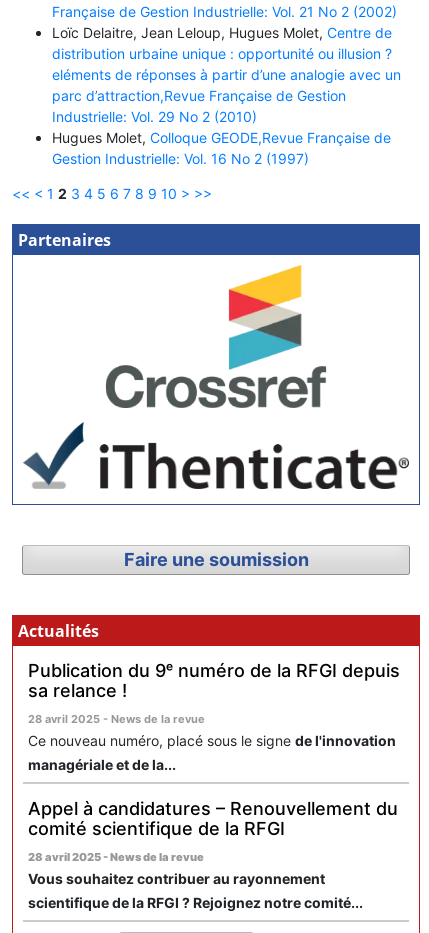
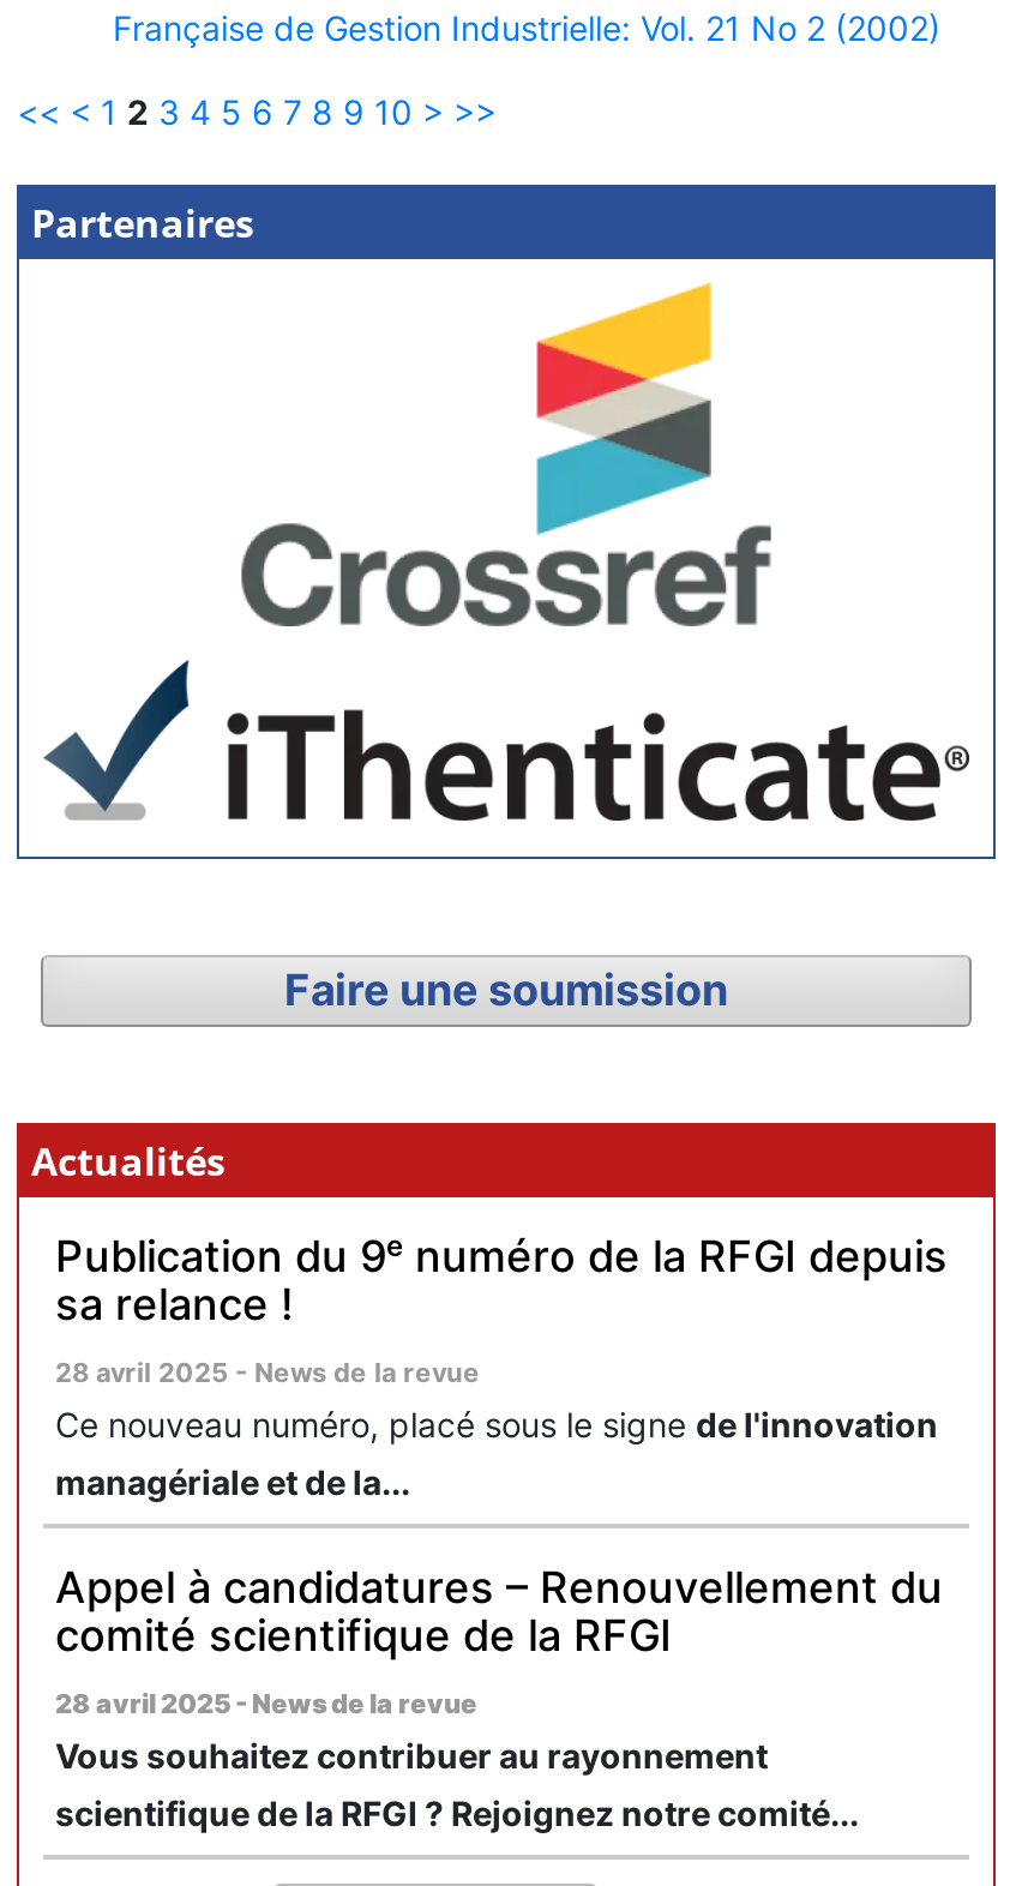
- Loïc Delaitre, Jean Leloup, Hugues Molet, Centre de
- distribution urbaine unique : opportunité ou illusion ?
- eléments de réponses à partir d’une analogie avec un
- parc d’attraction,Revue Française de Gestion
- Industrielle: Vol. 29 No 2 (2010)
- Hugues Molet, Colloque GEODE,Revue Française de
- Gestion Industrielle: Vol. 16 No 2 (1997)
